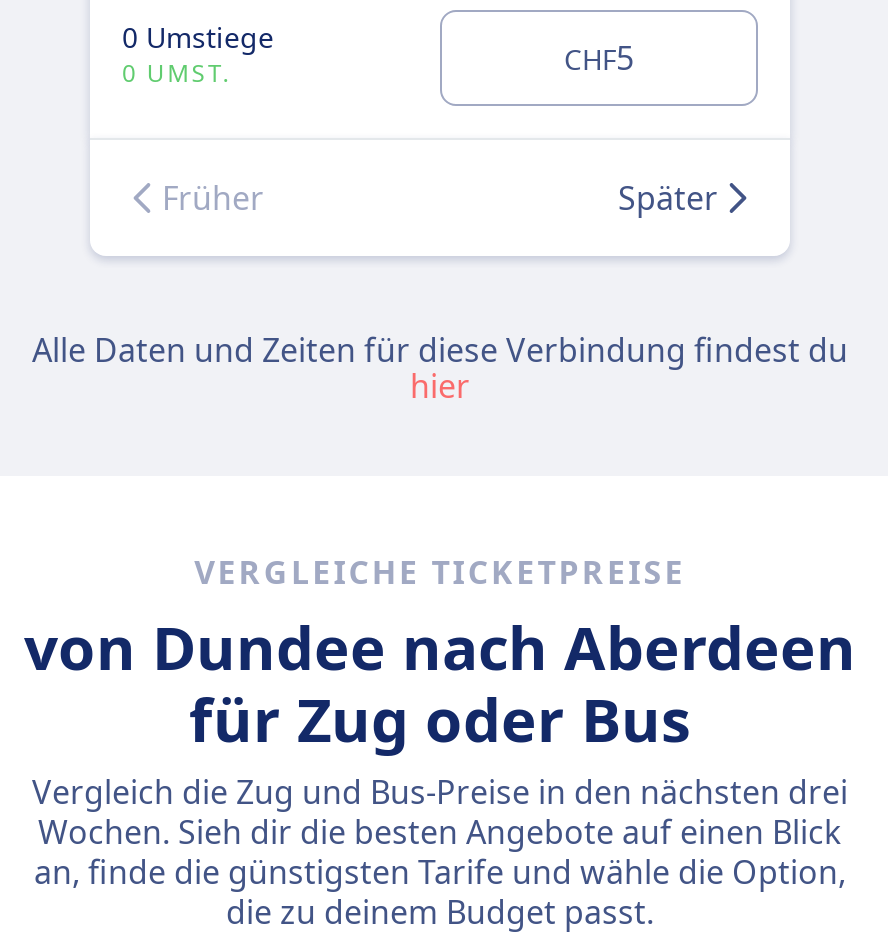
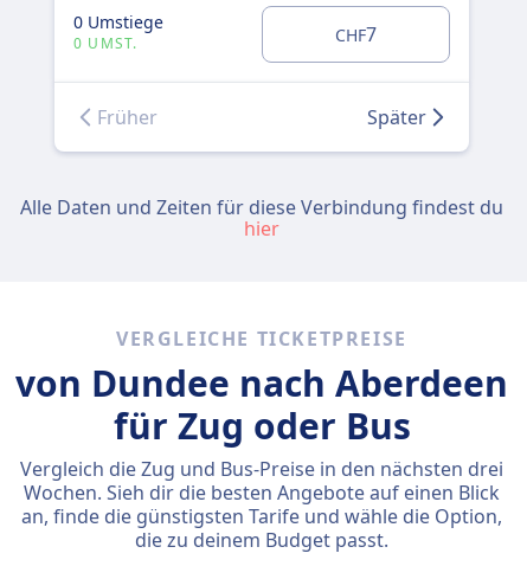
- CHF5
+ CHF7
